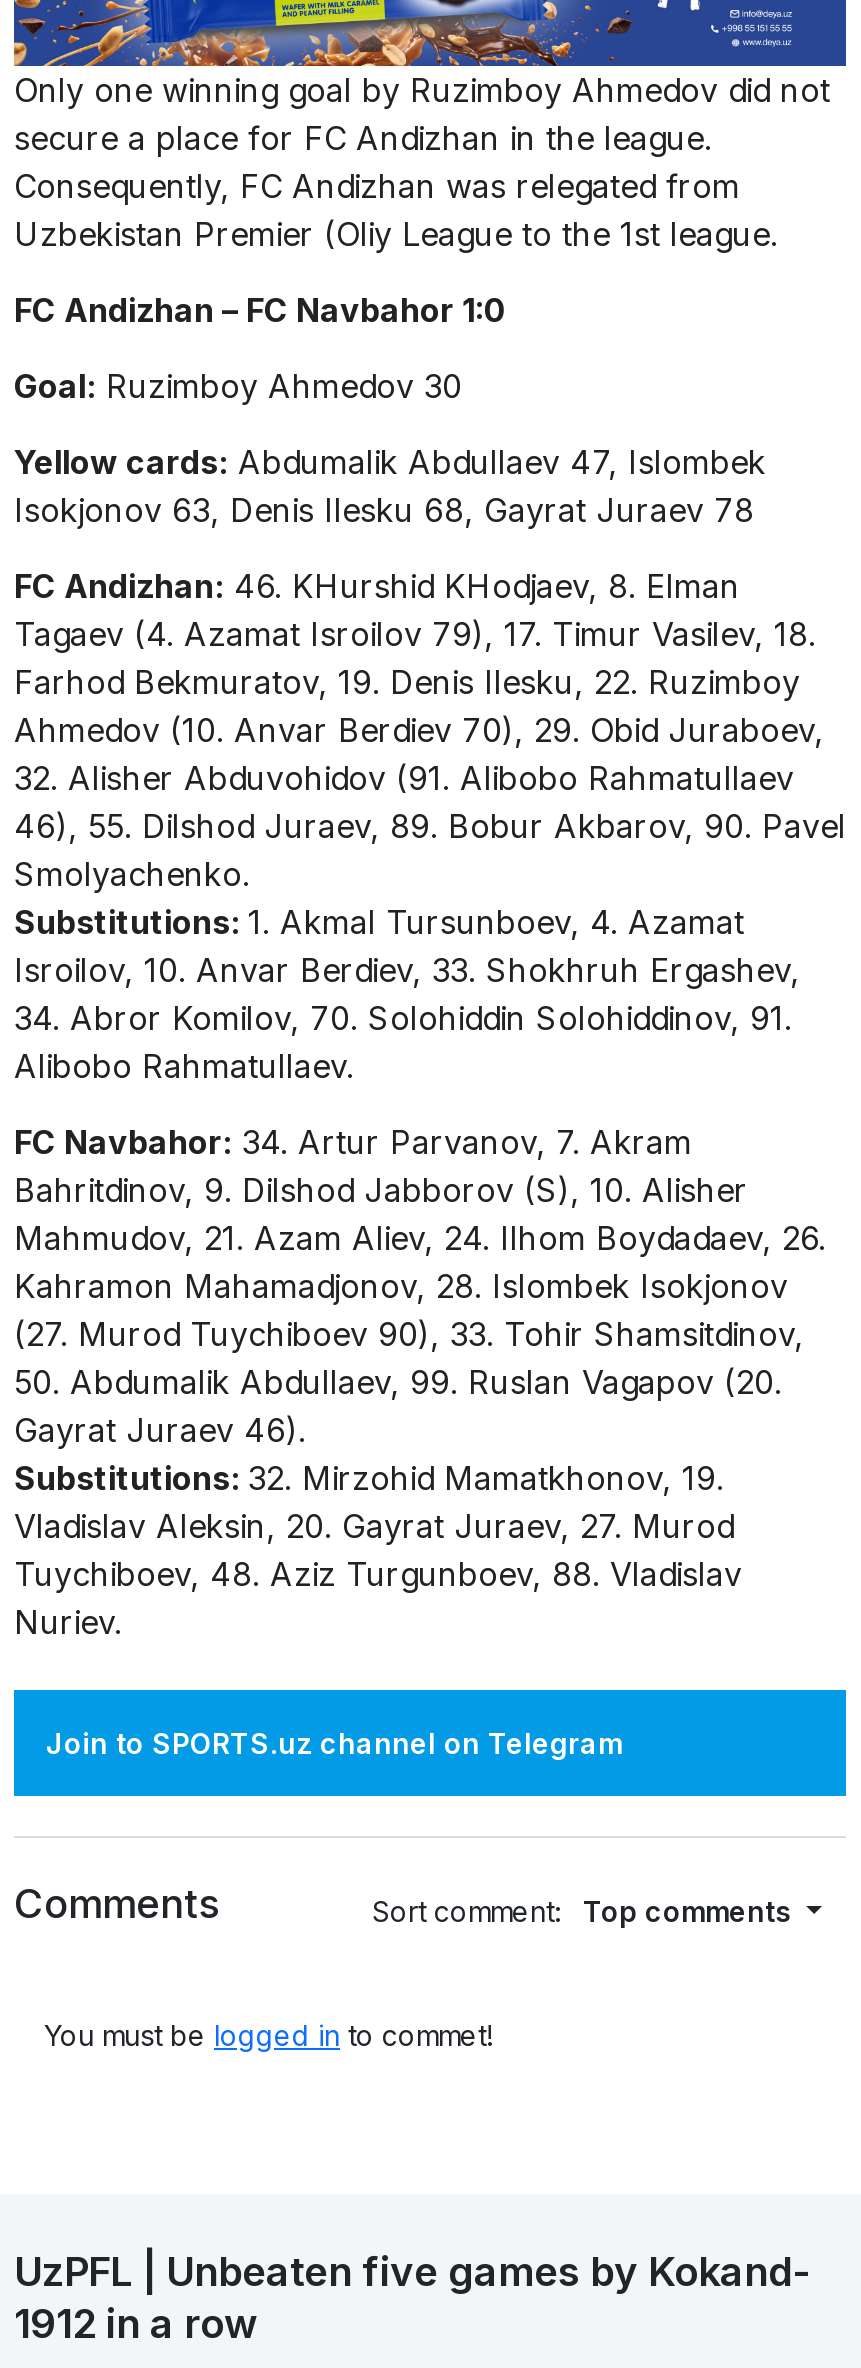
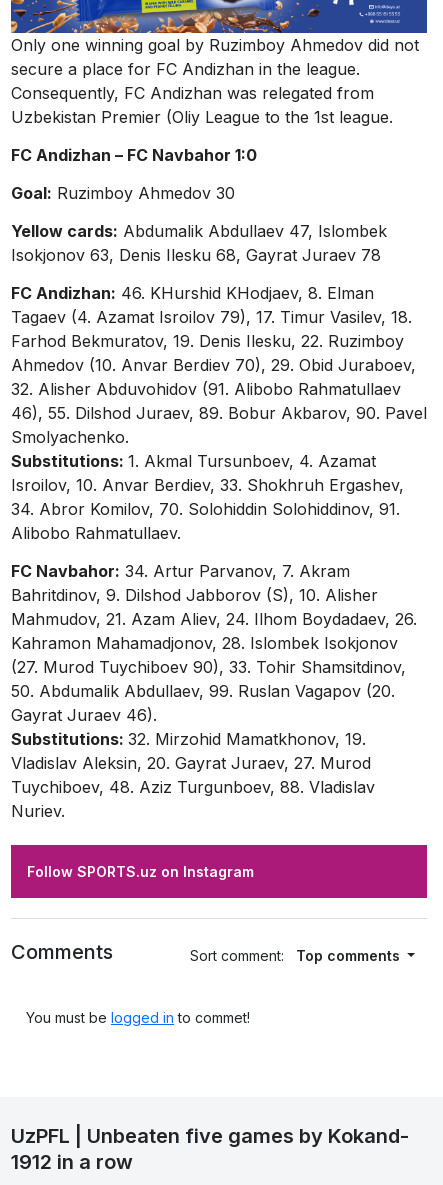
- Join to SPORTS.uz channel on Telegram
+ Follow SPORTS.uz on Instagram
